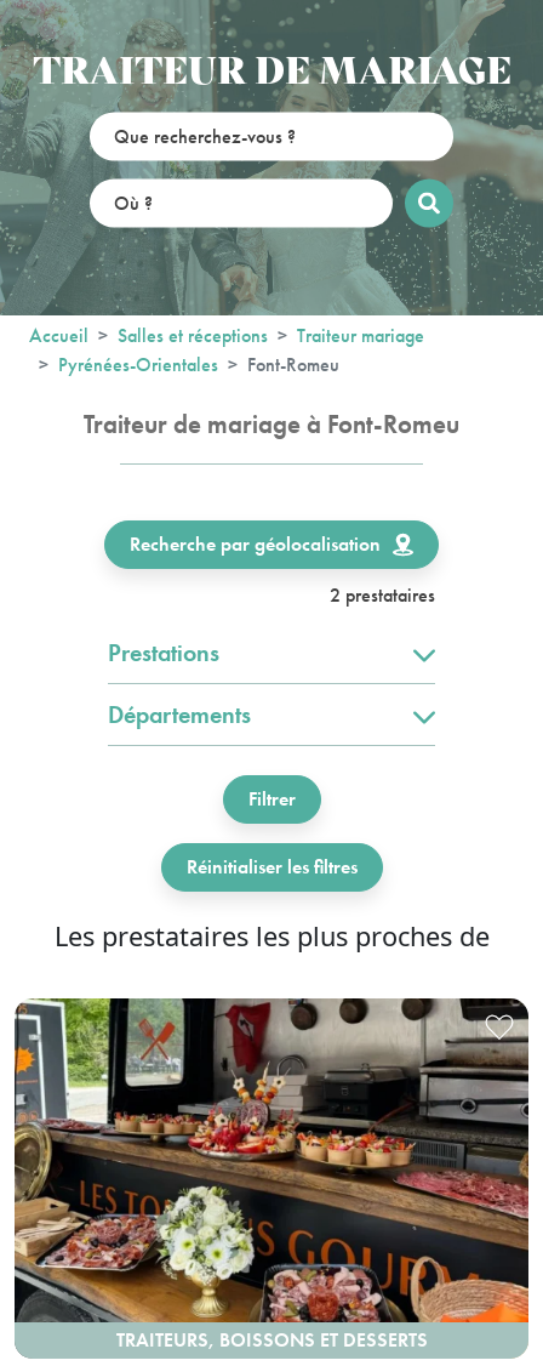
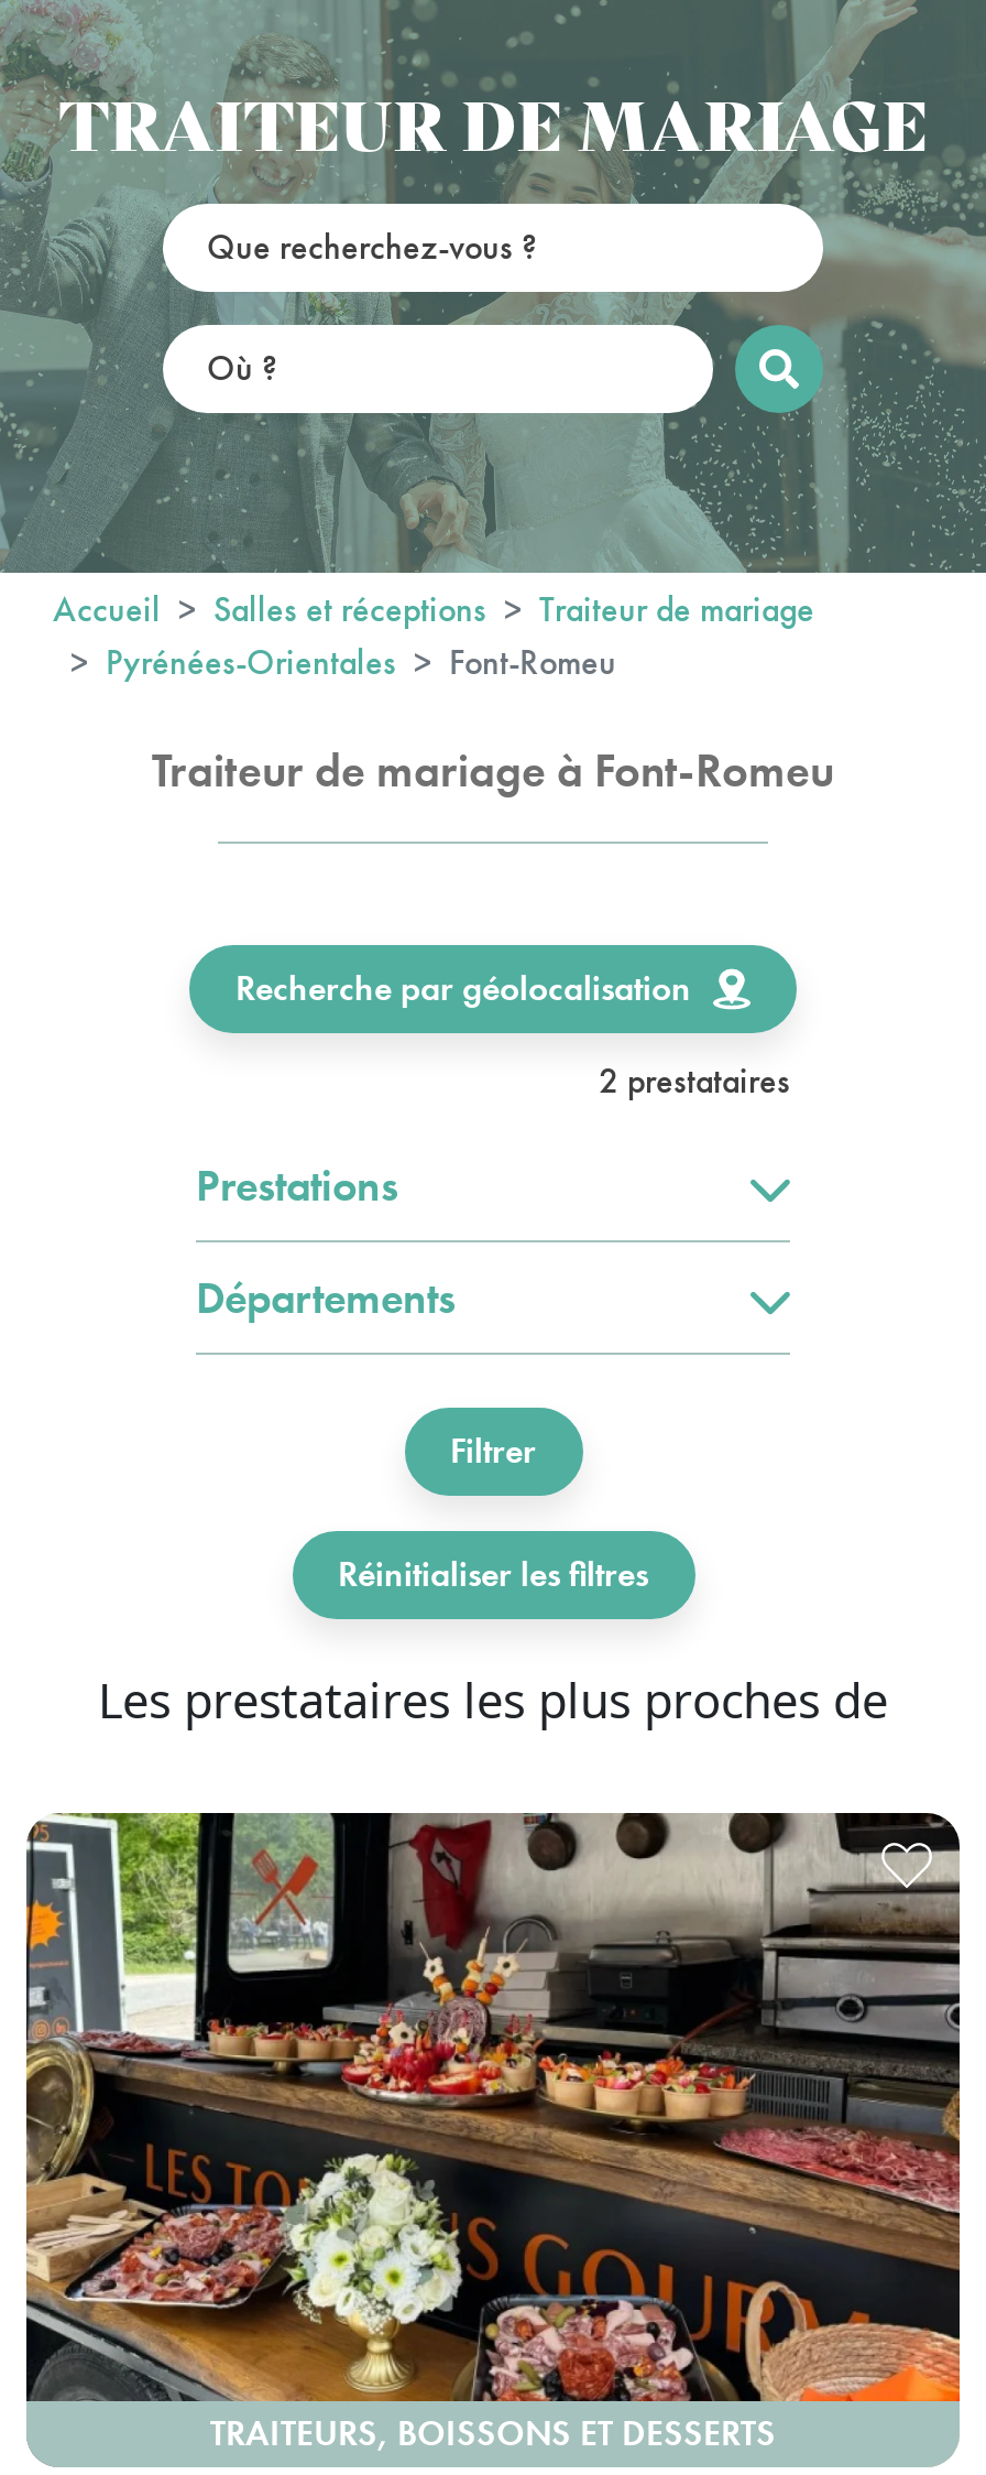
- Traiteur mariage
+ Traiteur de mariage
